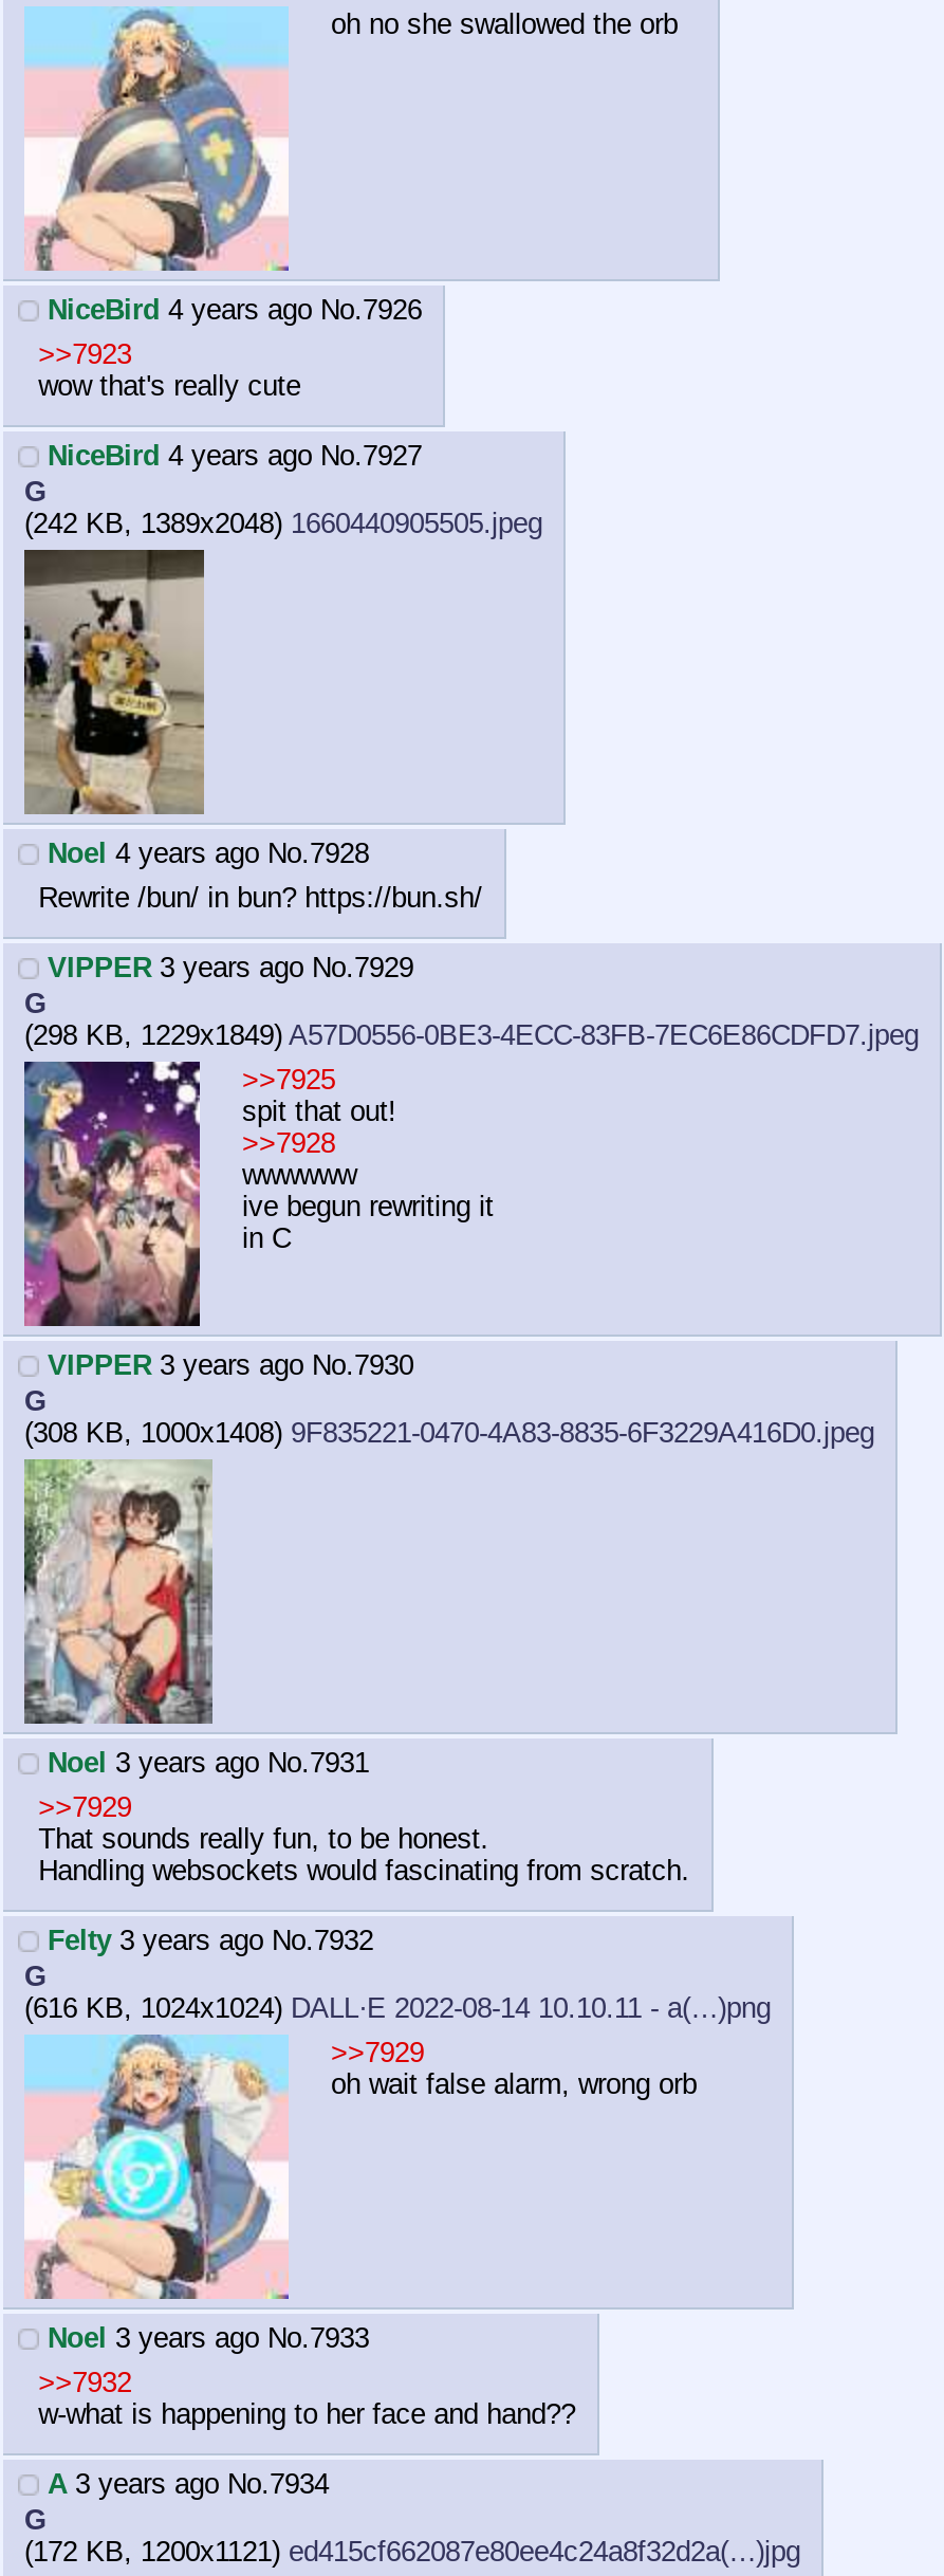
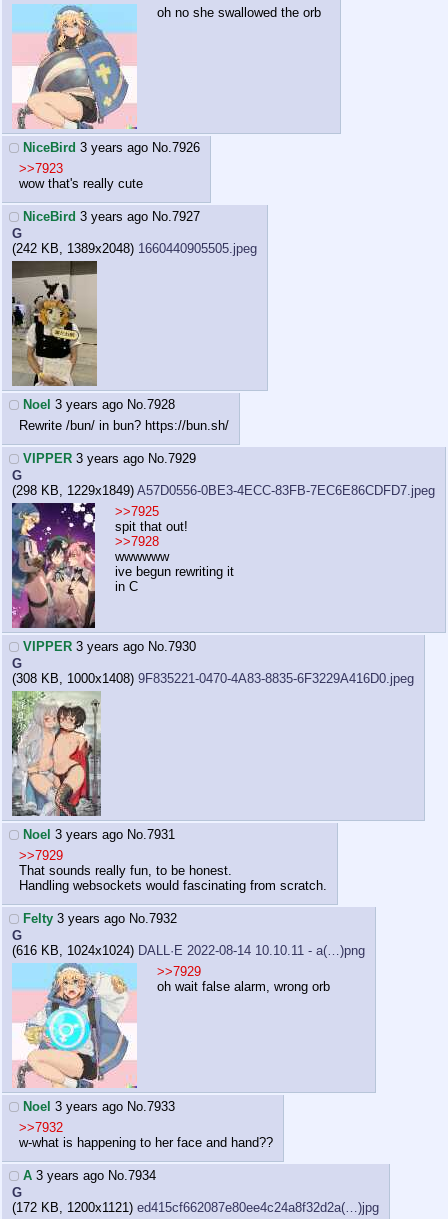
- NiceBird 4 years ago No.7926
+ NiceBird 3 years ago No.7926

- NiceBird 4 years ago No.7927
+ NiceBird 3 years ago No.7927

- Noel 4 years ago No.7928
+ Noel 3 years ago No.7928
